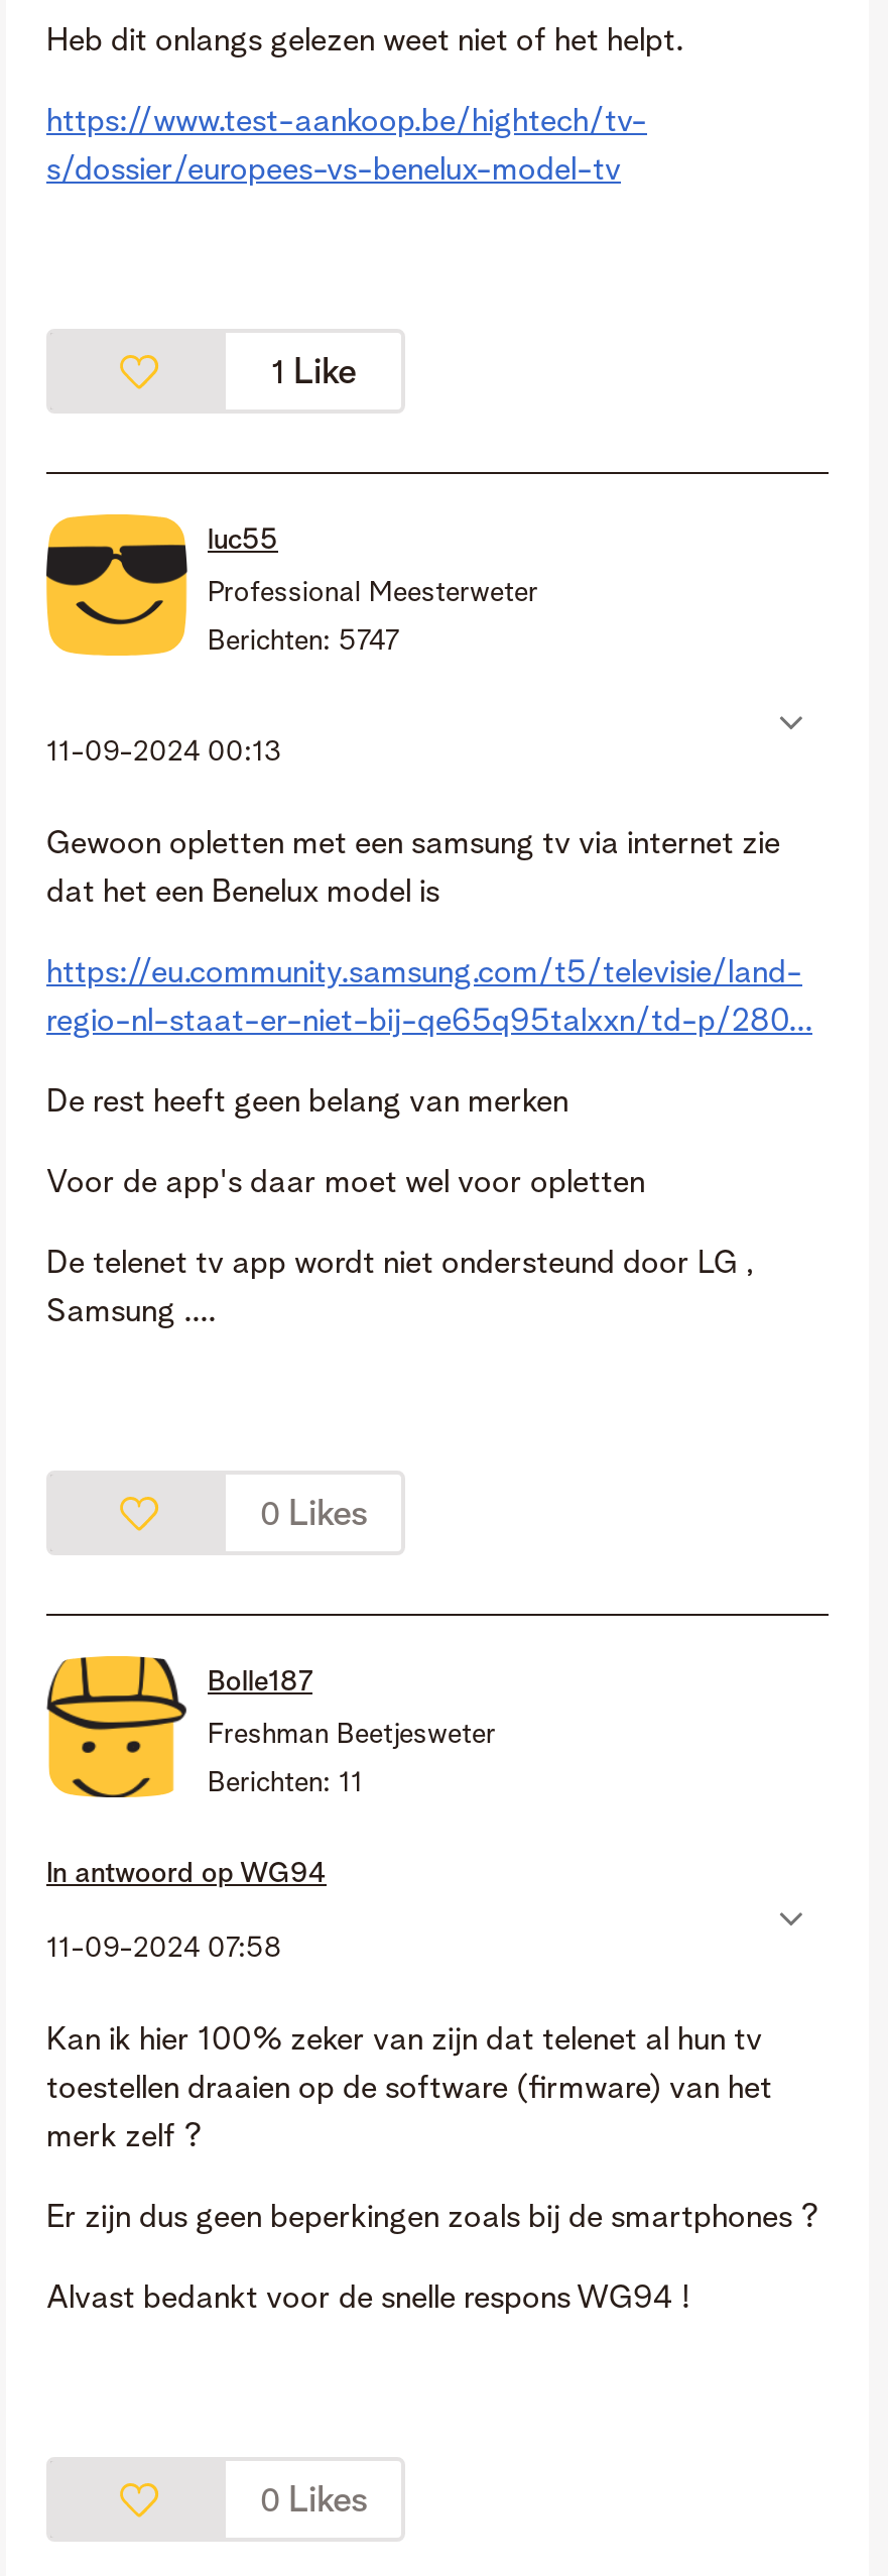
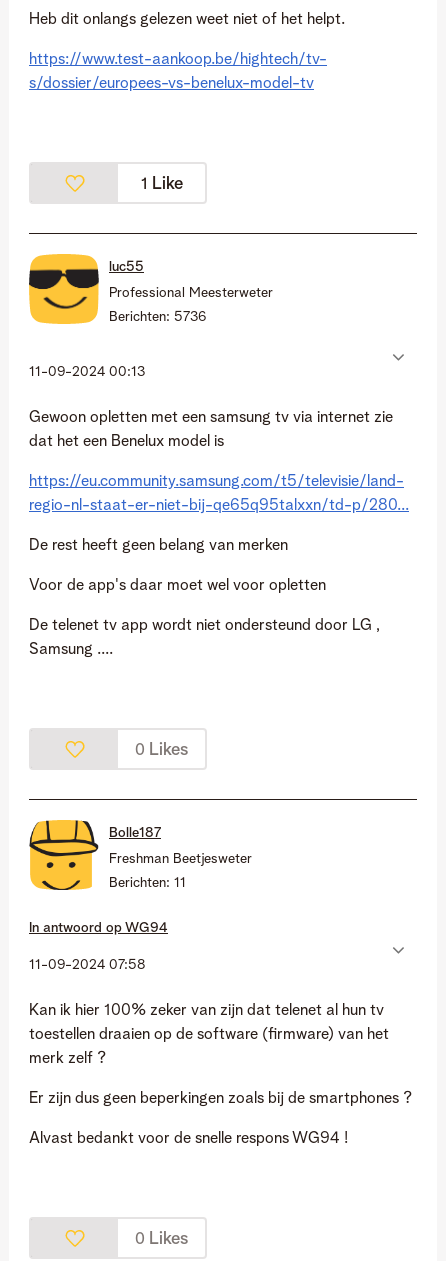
- Berichten: 5747
+ Berichten: 5736
